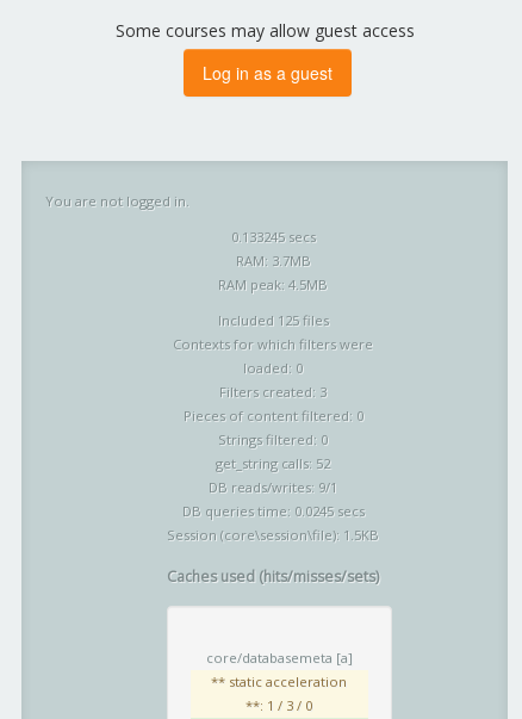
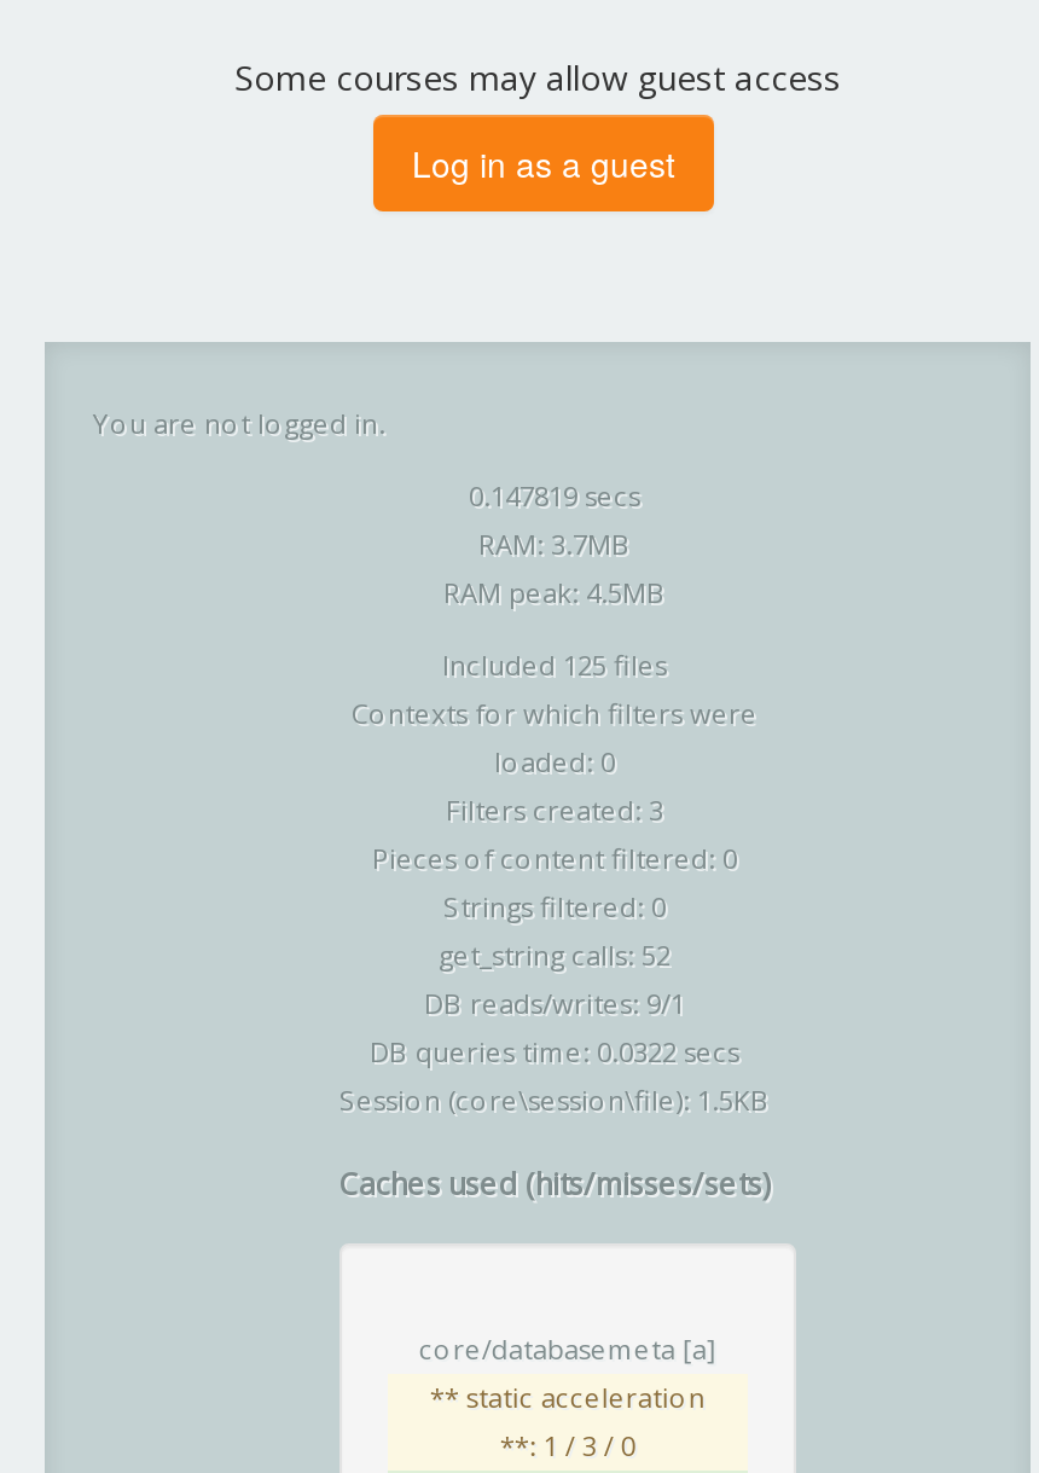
- 0.133245 secs
+ 0.147819 secs

- DB queries time: 0.0245 secs
+ DB queries time: 0.0322 secs
